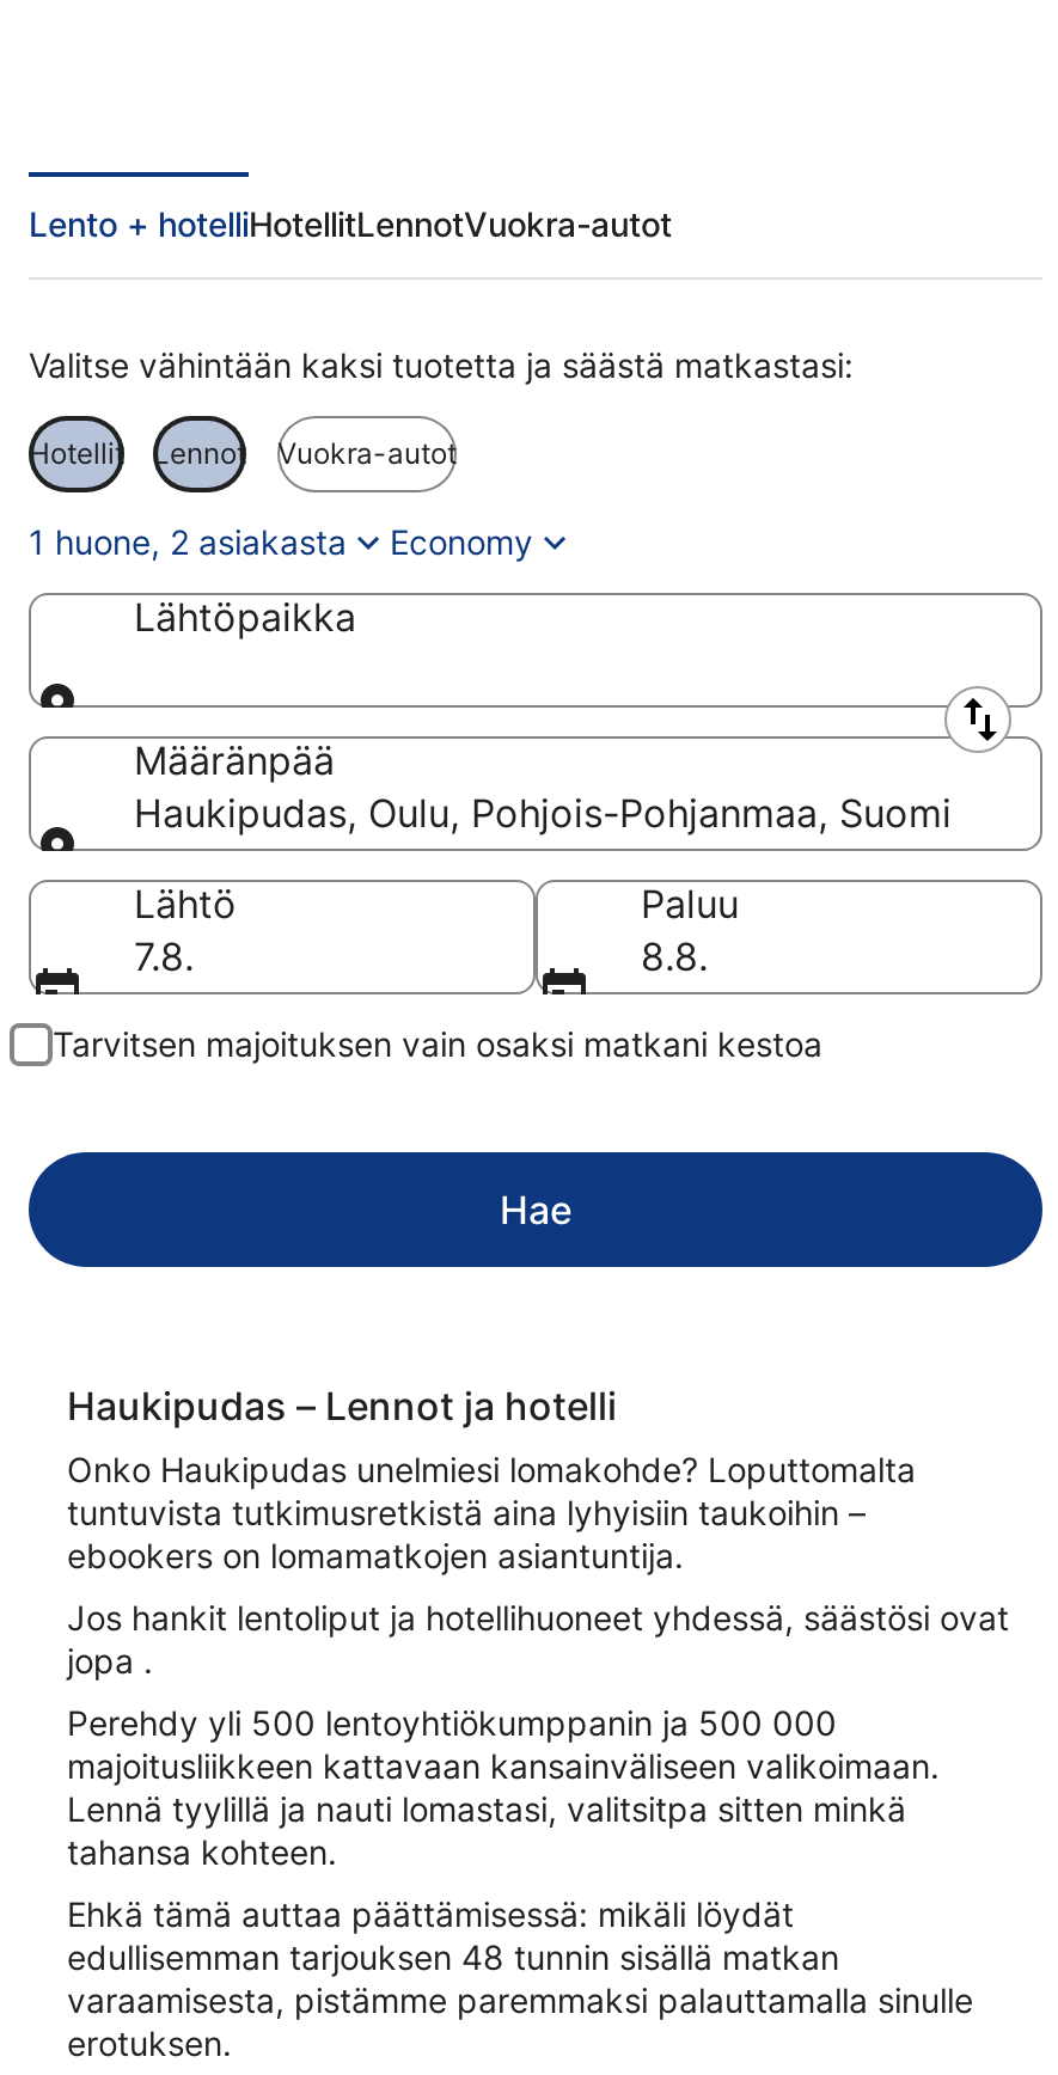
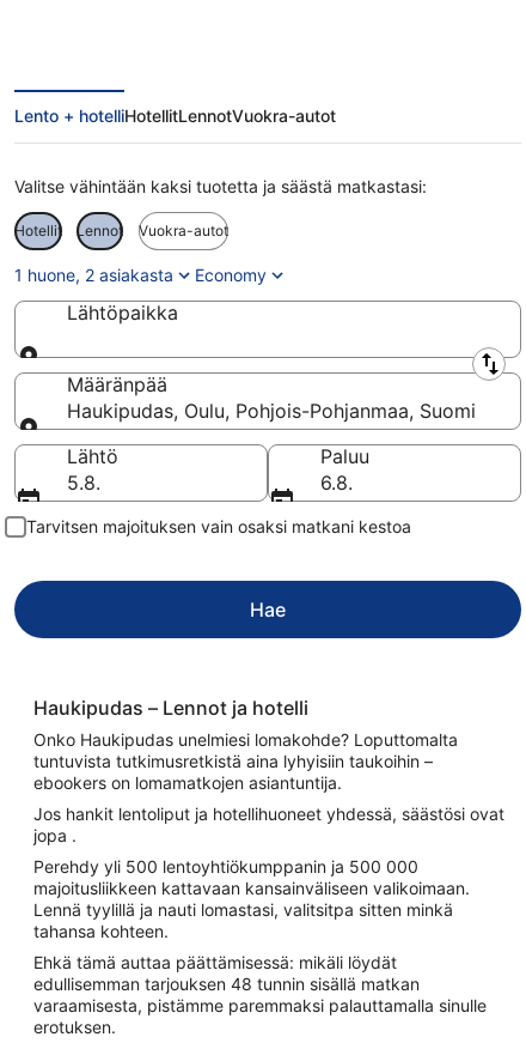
- 7.8.
+ 5.8.

- 8.8.
+ 6.8.
